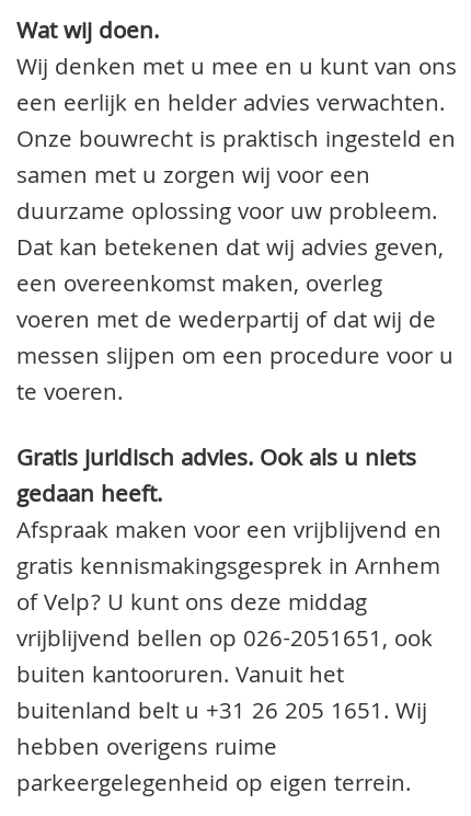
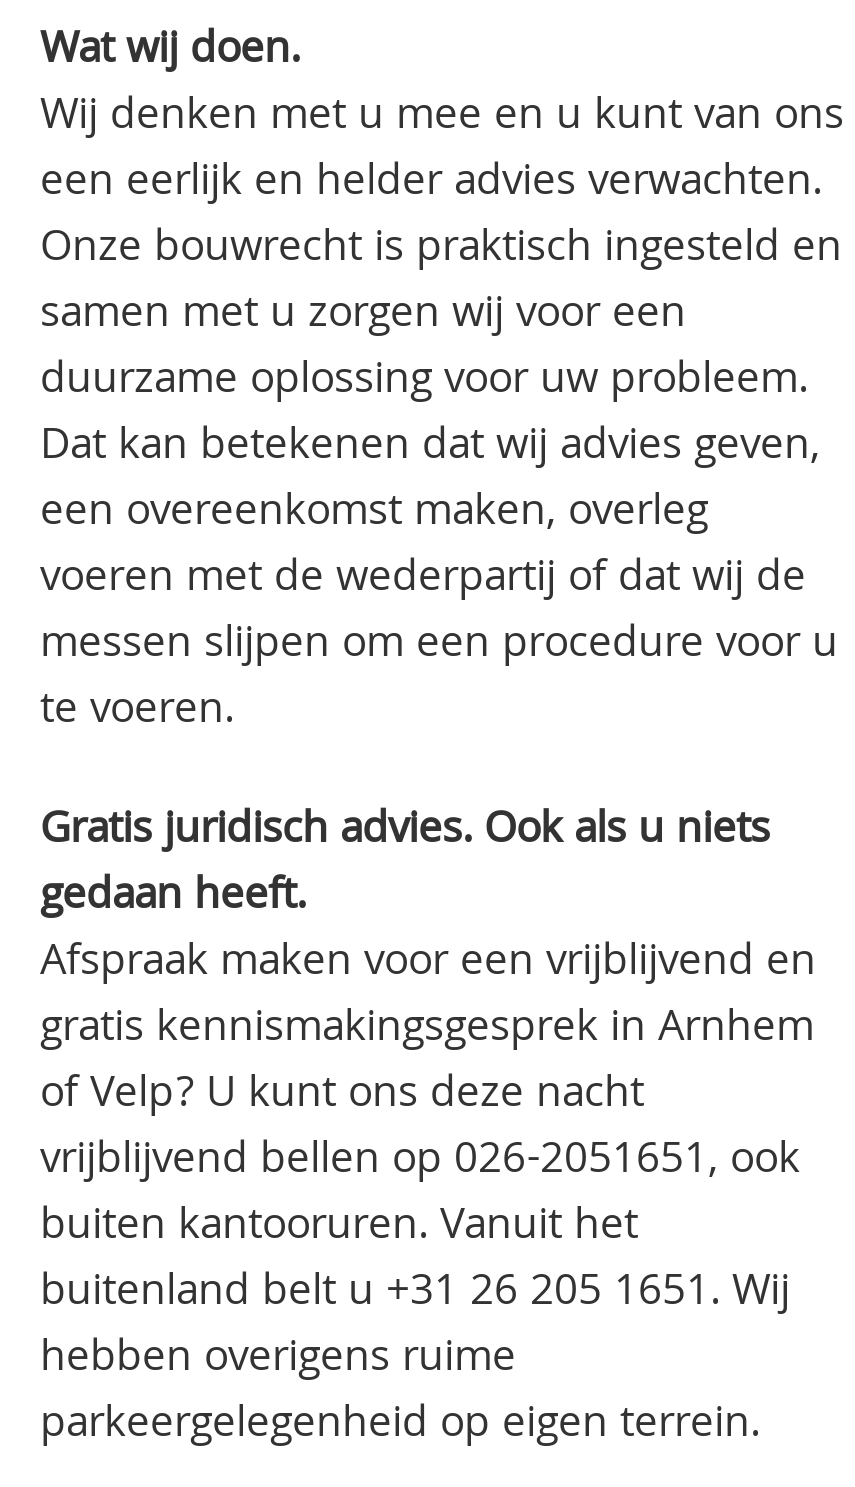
- of Velp? U kunt ons deze middag
+ of Velp? U kunt ons deze nacht
